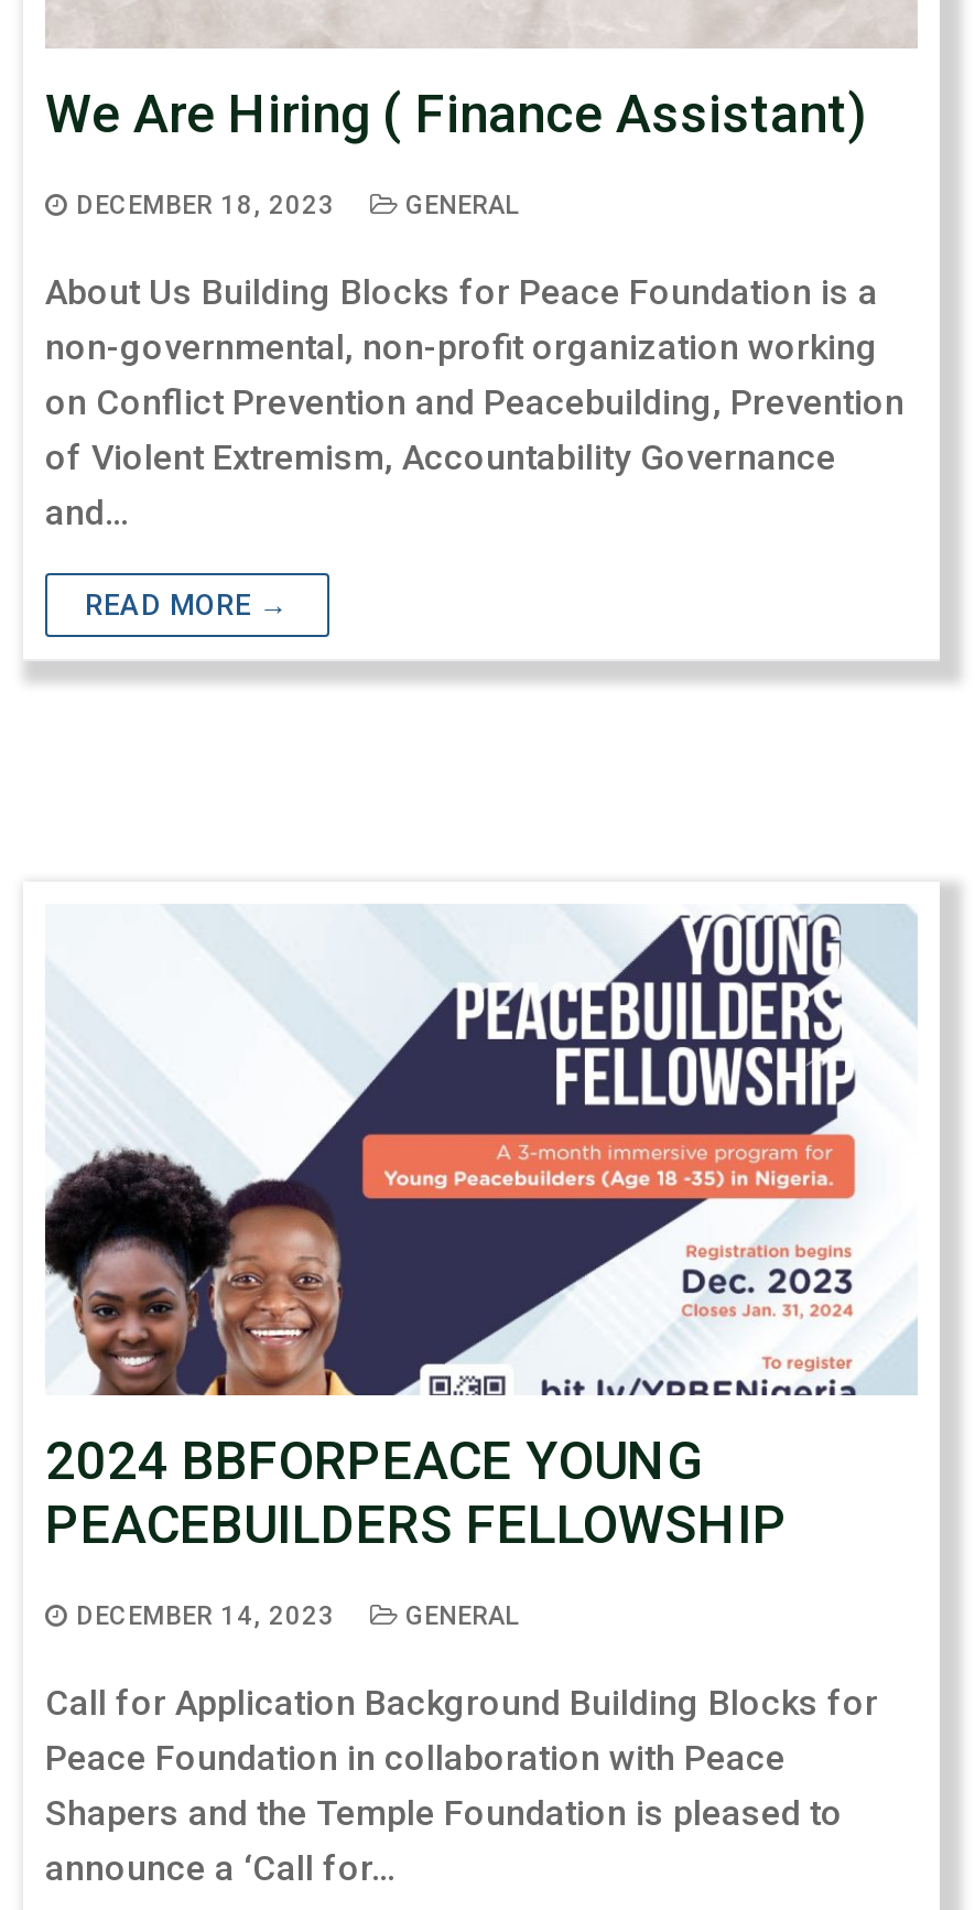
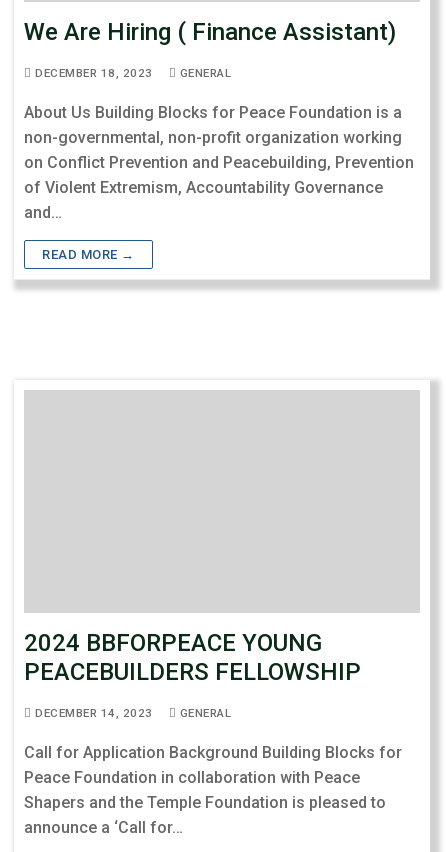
- [image]
